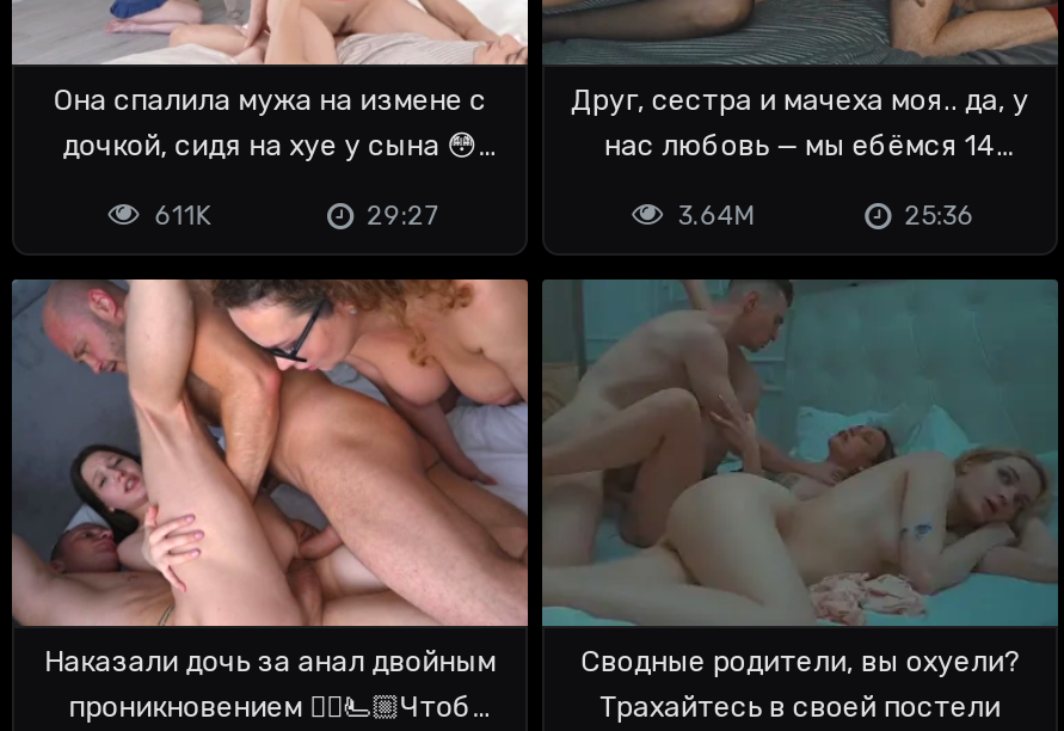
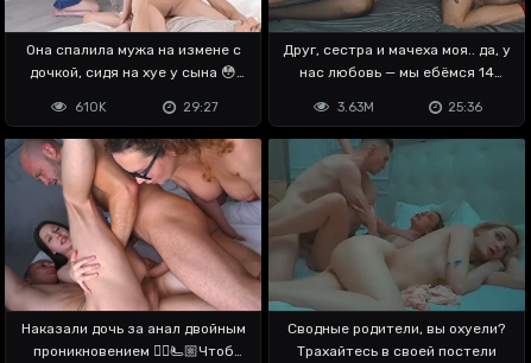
- 611K
+ 610K

- 3.64M
+ 3.63M
